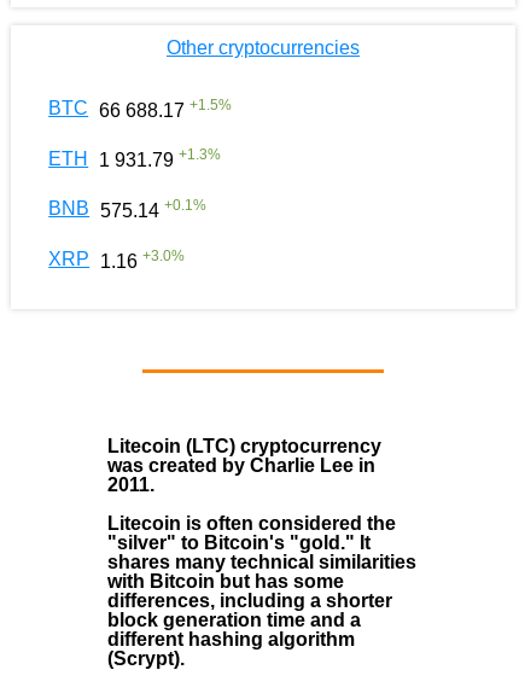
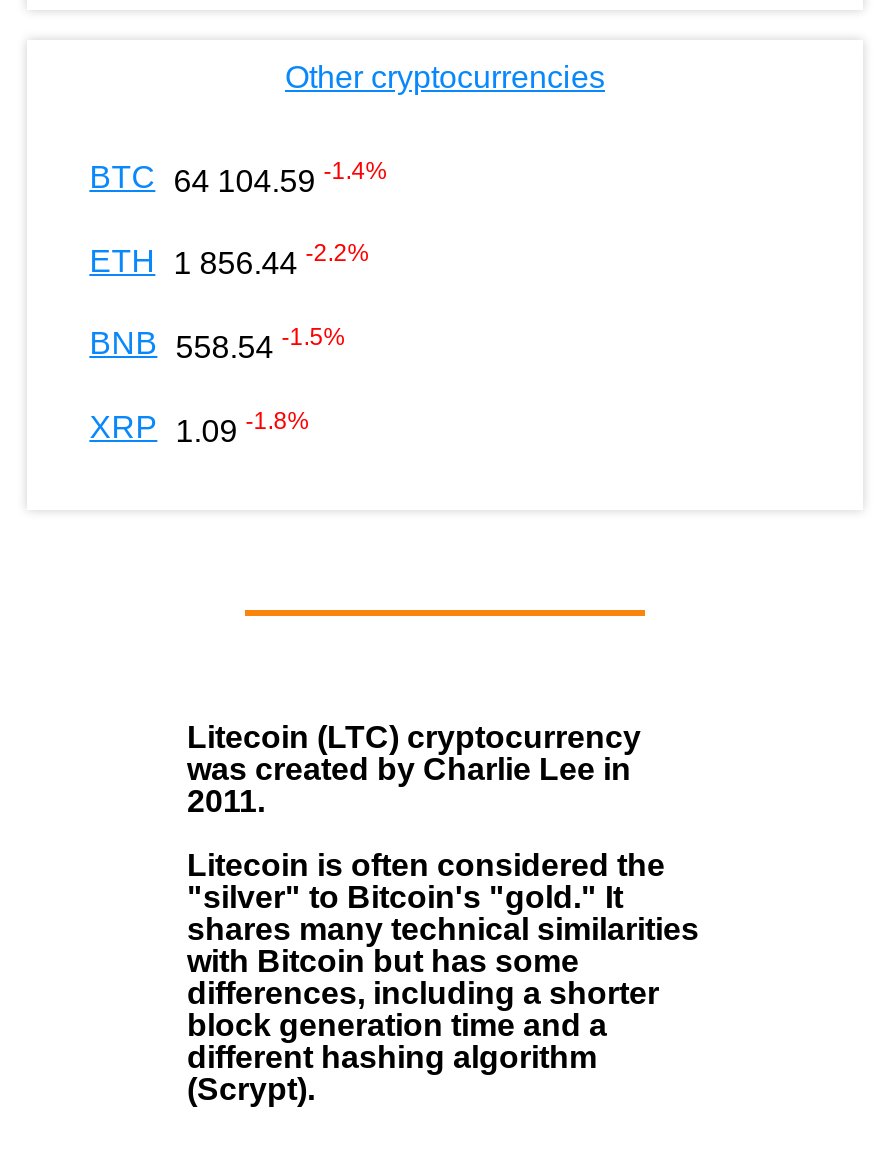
- BTC 66 688.17 +1.5%
+ BTC 64 104.59 -1.4%

- ETH 1 931.79 +1.3%
+ ETH 1 856.44 -2.2%

- BNB 575.14 +0.1%
+ BNB 558.54 -1.5%

- XRP 1.16 +3.0%
+ XRP 1.09 -1.8%
